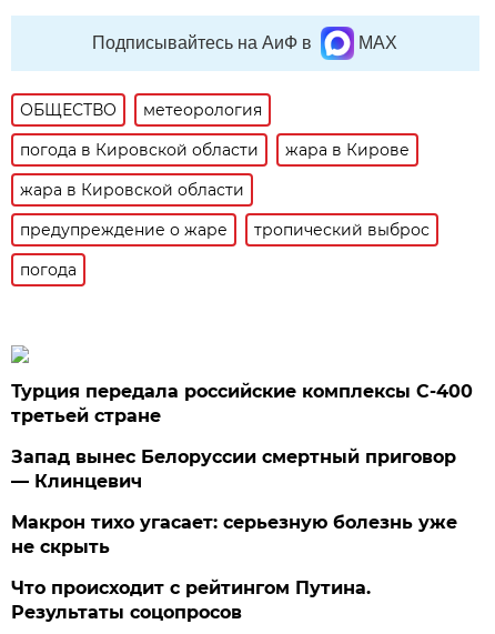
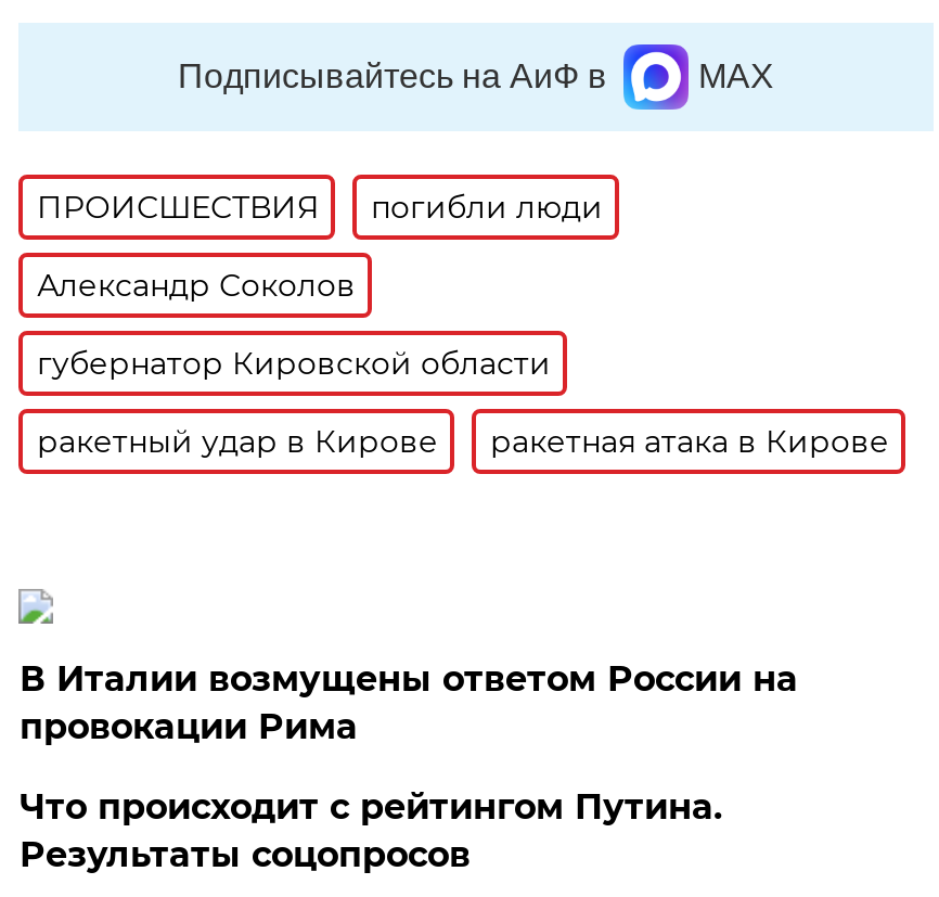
- ОБЩЕСТВО
- метеорология
- погода в Кировской области
- жара в Кирове
- жара в Кировской области
- предупреждение о жаре
- тропический выброс
- погода
+ ПРОИСШЕСТВИЯ
+ погибли люди
+ Александр Соколов
+ губернатор Кировской области
+ ракетный удар в Кирове
+ ракетная атака в Кирове

- Турция передала российские комплексы С-400
- третьей стране
- Запад вынес Белоруссии смертный приговор
- — Клинцевич
- Макрон тихо угасает: серьезную болезнь уже
- не скрыть
+ В Италии возмущены ответом России на
+ провокации Рима
